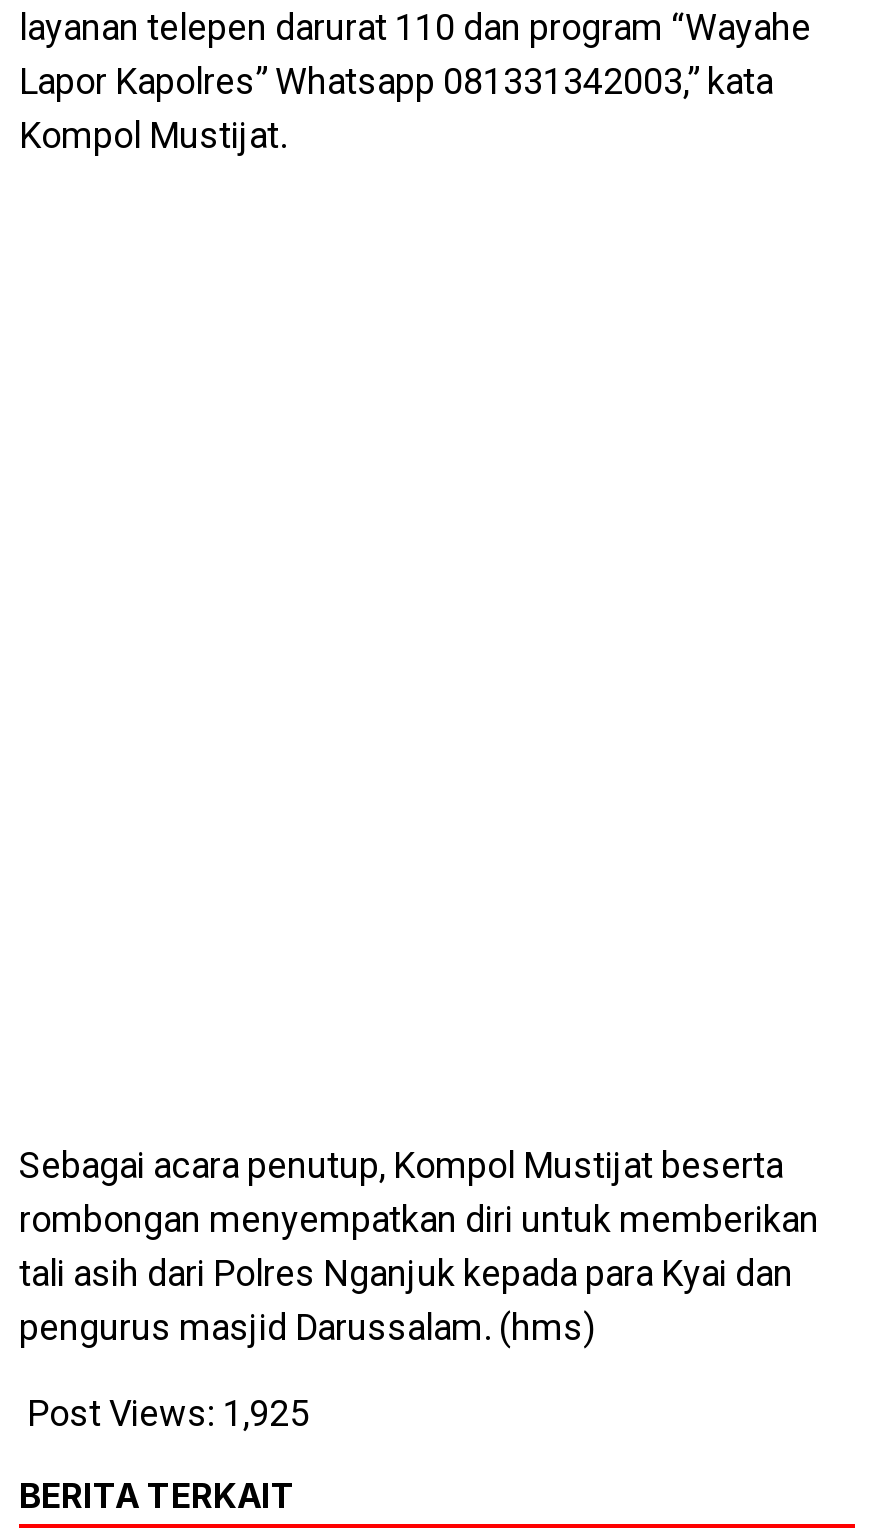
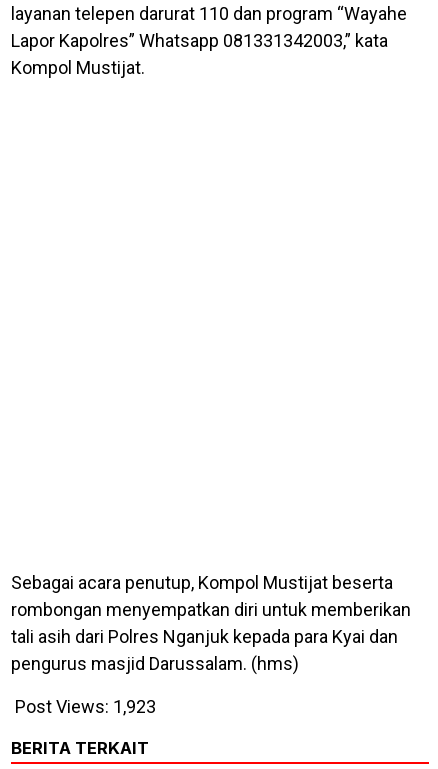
- Post Views: 1,925
+ Post Views: 1,923
